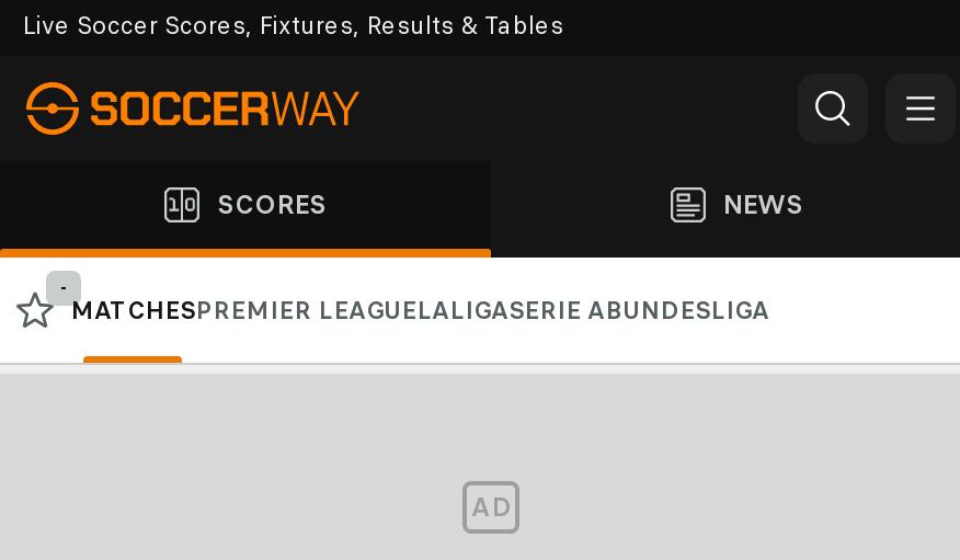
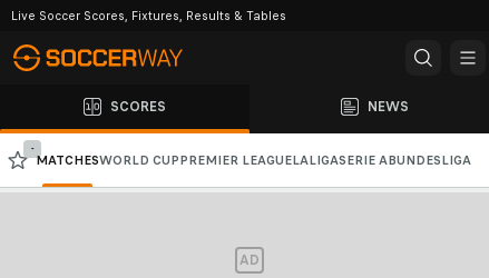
- MATCHESPREMIER LEAGUELALIGASERIE ABUNDESLIGA
+ MATCHESWORLD CUP PREMIER LEAGUELALIGASERIE A BUNDESLIGA
